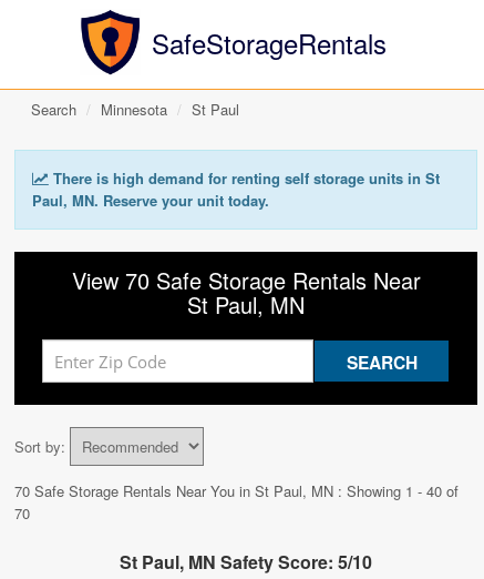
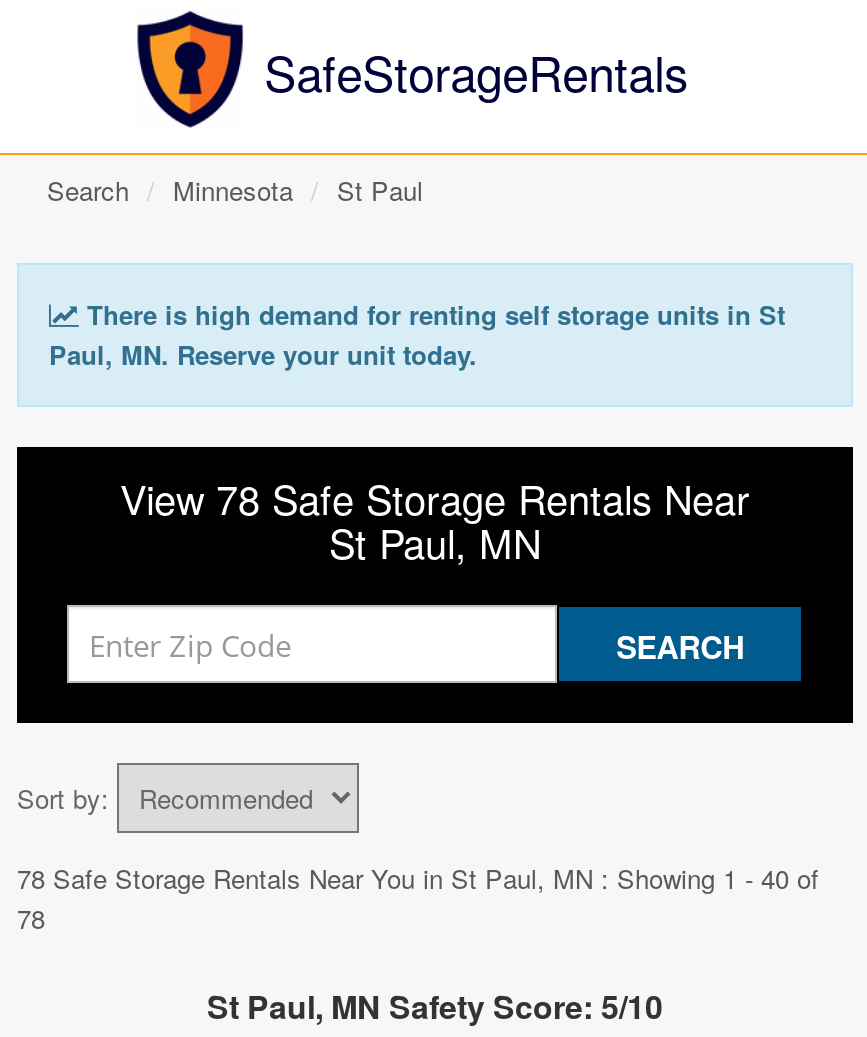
- View 70 Safe Storage Rentals Near
+ View 78 Safe Storage Rentals Near

- 70 Safe Storage Rentals Near You in St Paul, MN: Showing 1 - 40 of
+ 78 Safe Storage Rentals Near You in St Paul, MN: Showing 1 - 40 of

- 70
+ 78
